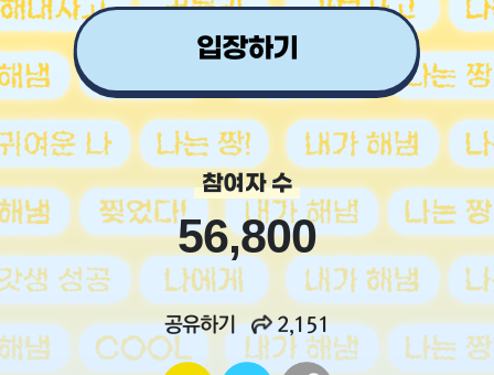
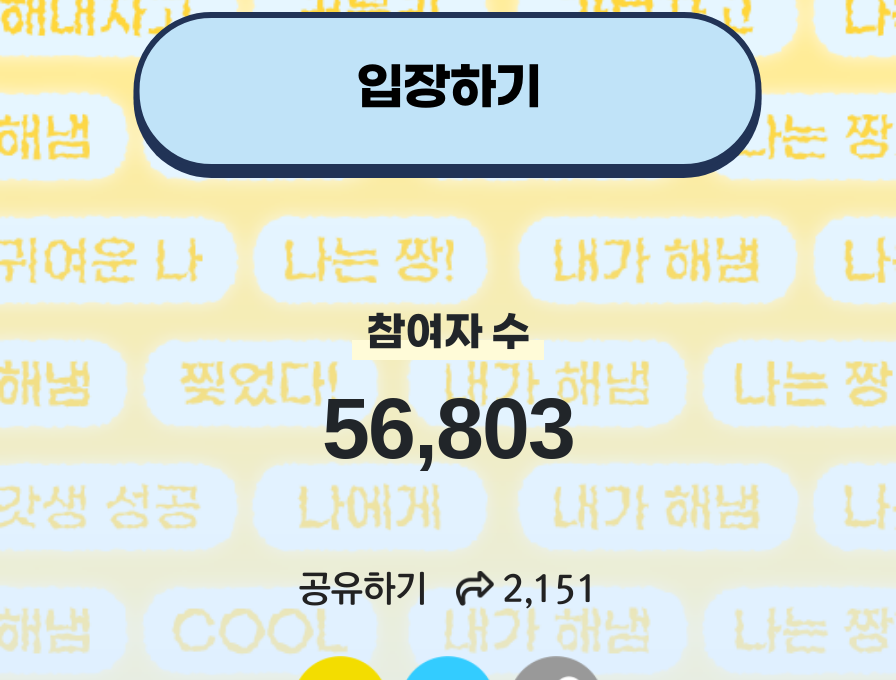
- 56,800
+ 56,803
